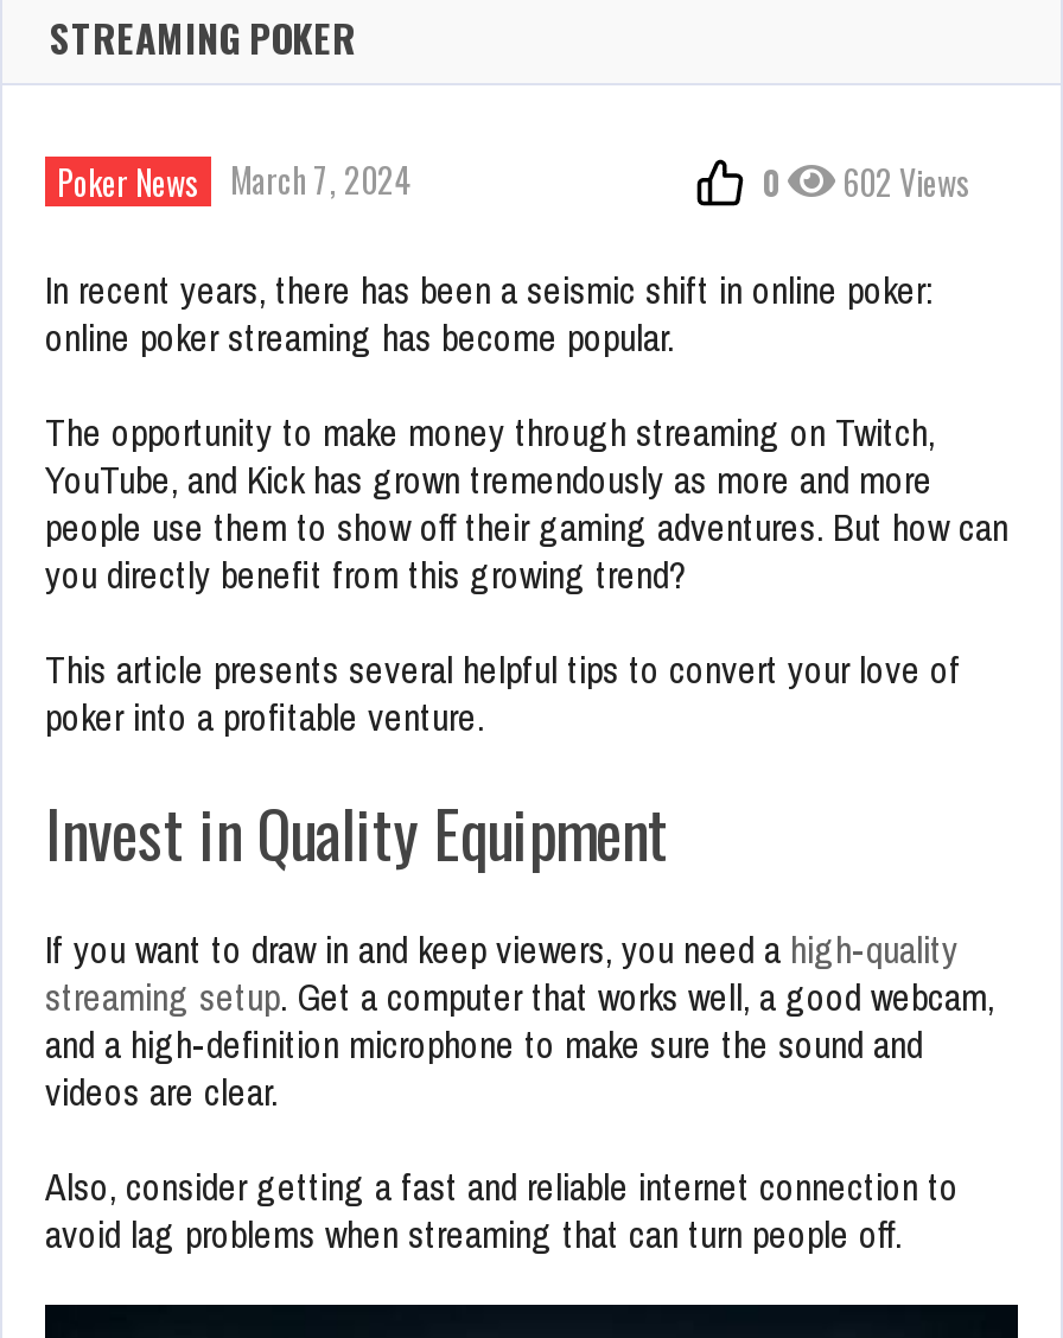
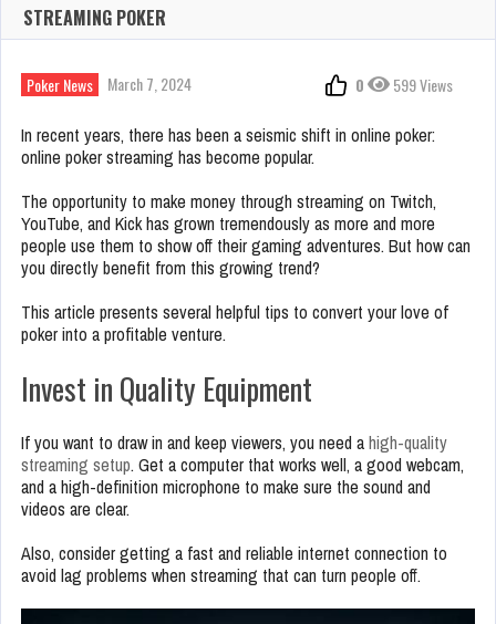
- 0 602 Views
+ 0 599 Views
